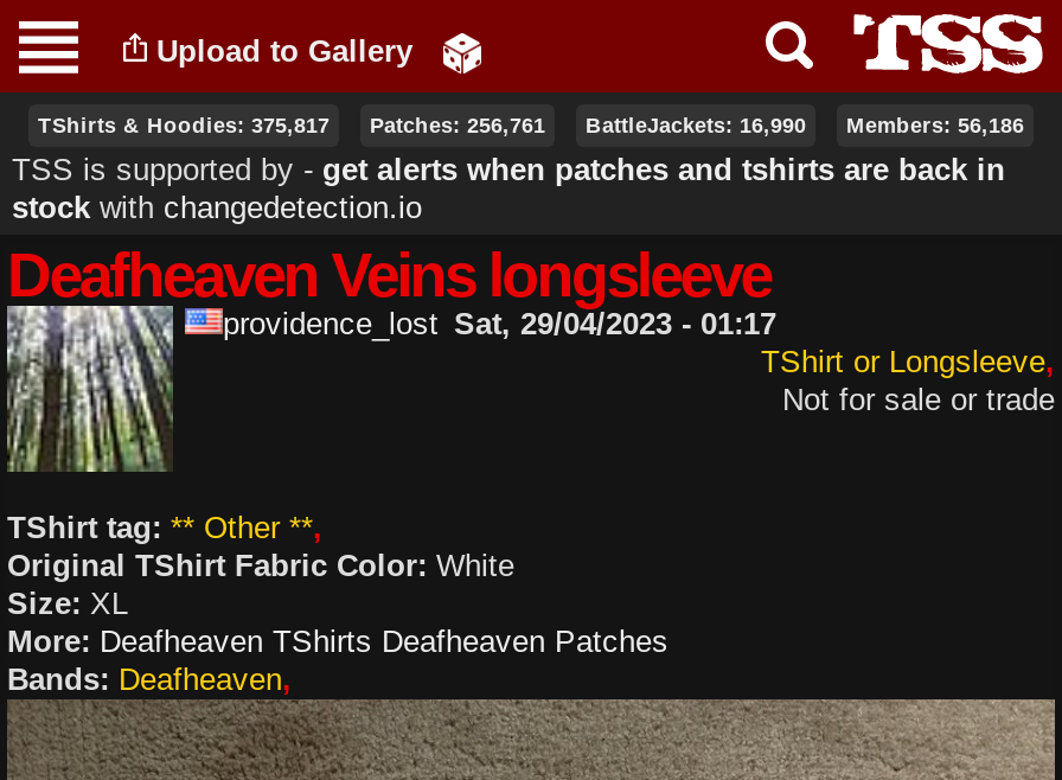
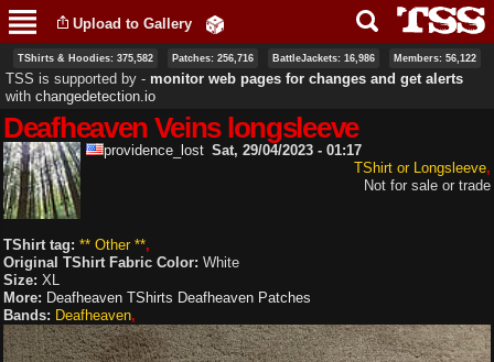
- TShirts & Hoodies: 375,817
- Patches: 256,761
- BattleJackets: 16,990
- Members: 56,186
- TSS is supported by ‐ get alerts when patches and tshirts are back in
- stock with changedetection.io
+ TShirts & Hoodies: 375,582
+ Patches: 256,716
+ BattleJackets: 16,986
+ Members: 56,122
+ TSS is supported by ‐ monitor web pages for changes and get alerts
+ with changedetection.io
